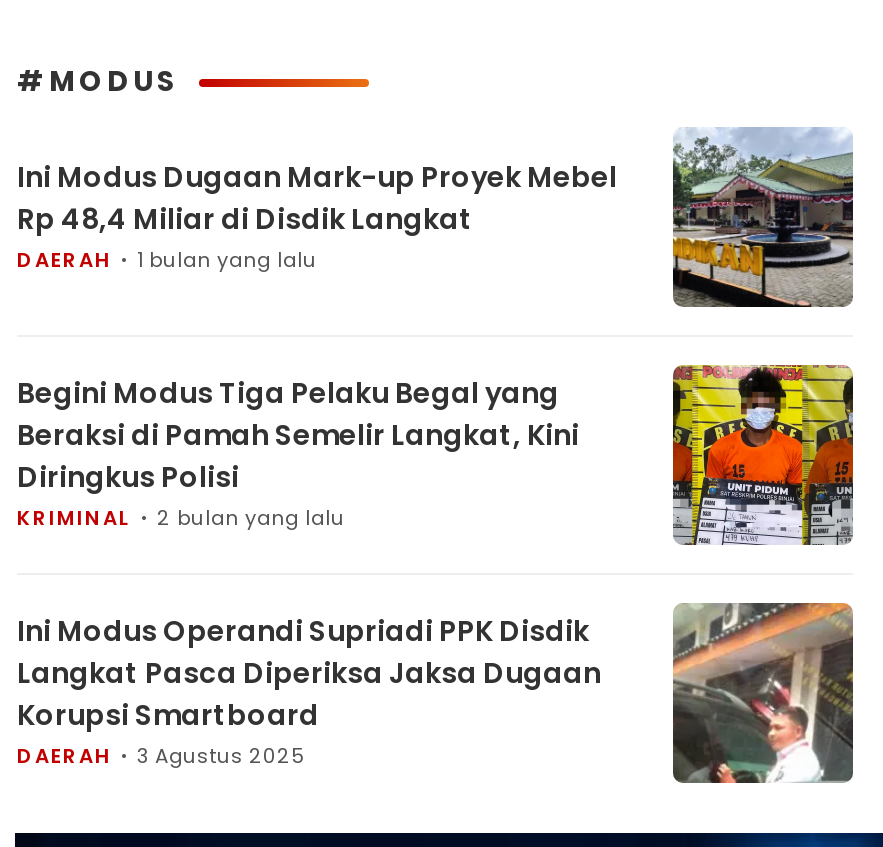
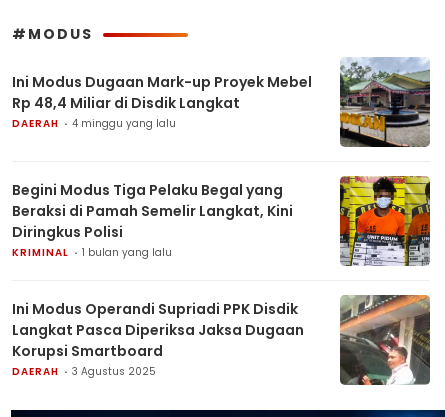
moved down: 1 bulan yang lalu

+ 4 minggu yang lalu

- 2 bulan yang lalu
